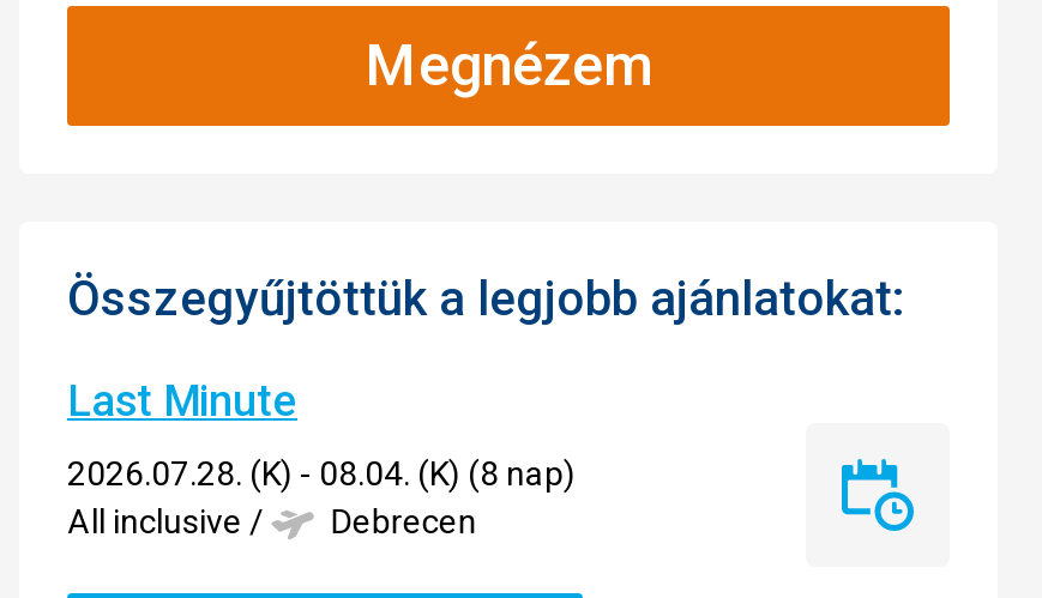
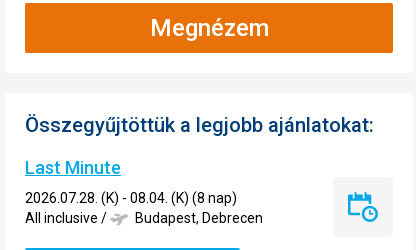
- Debrecen
+ Budapest, Debrecen
